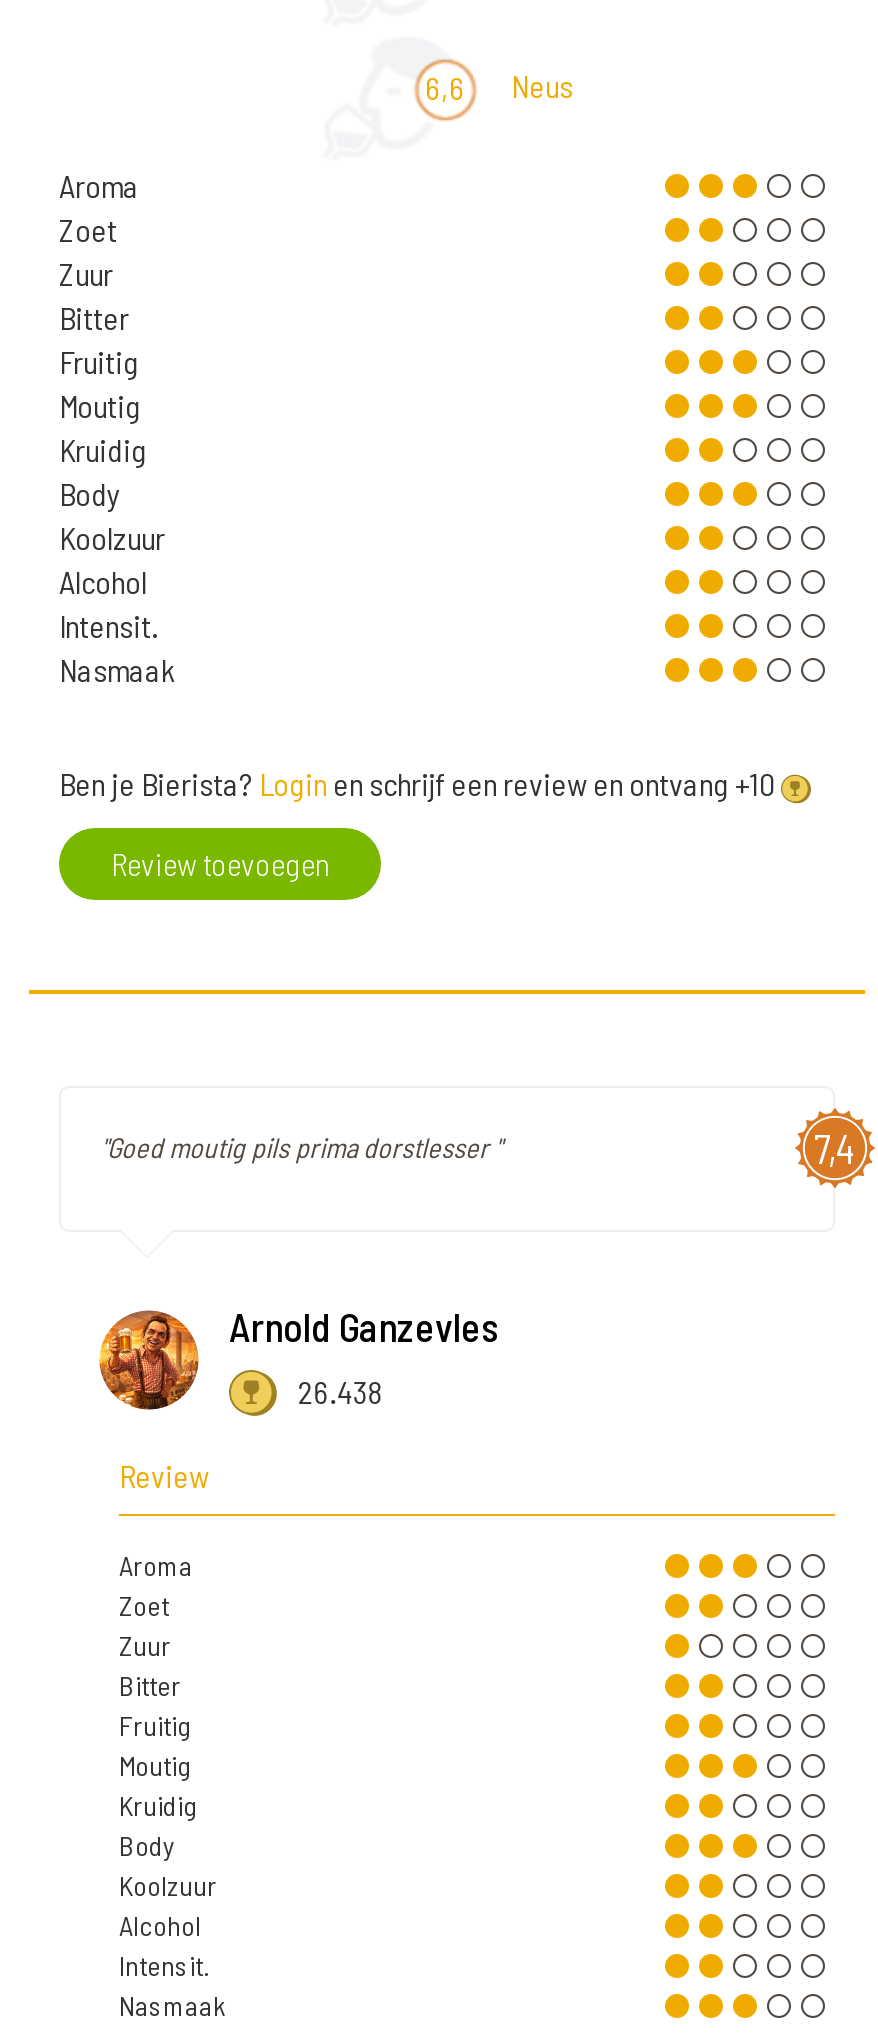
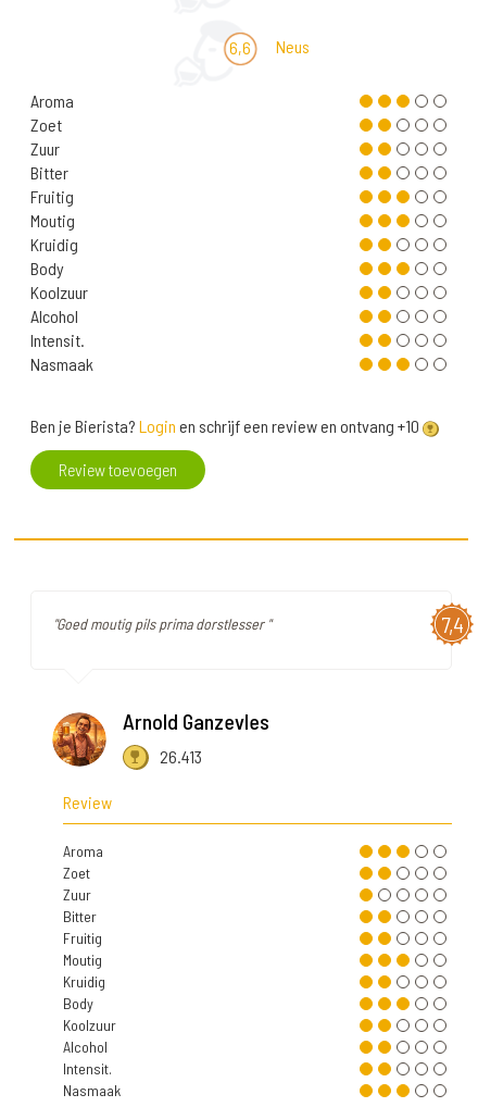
- 26.438
+ 26.413
